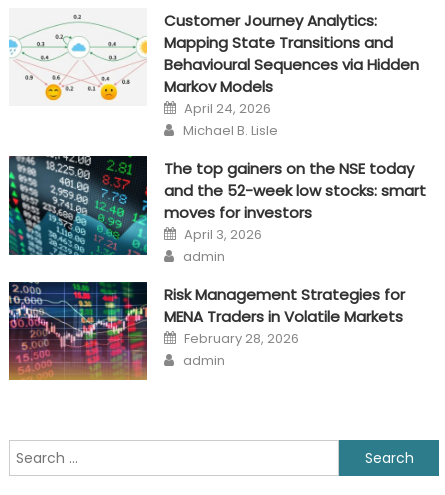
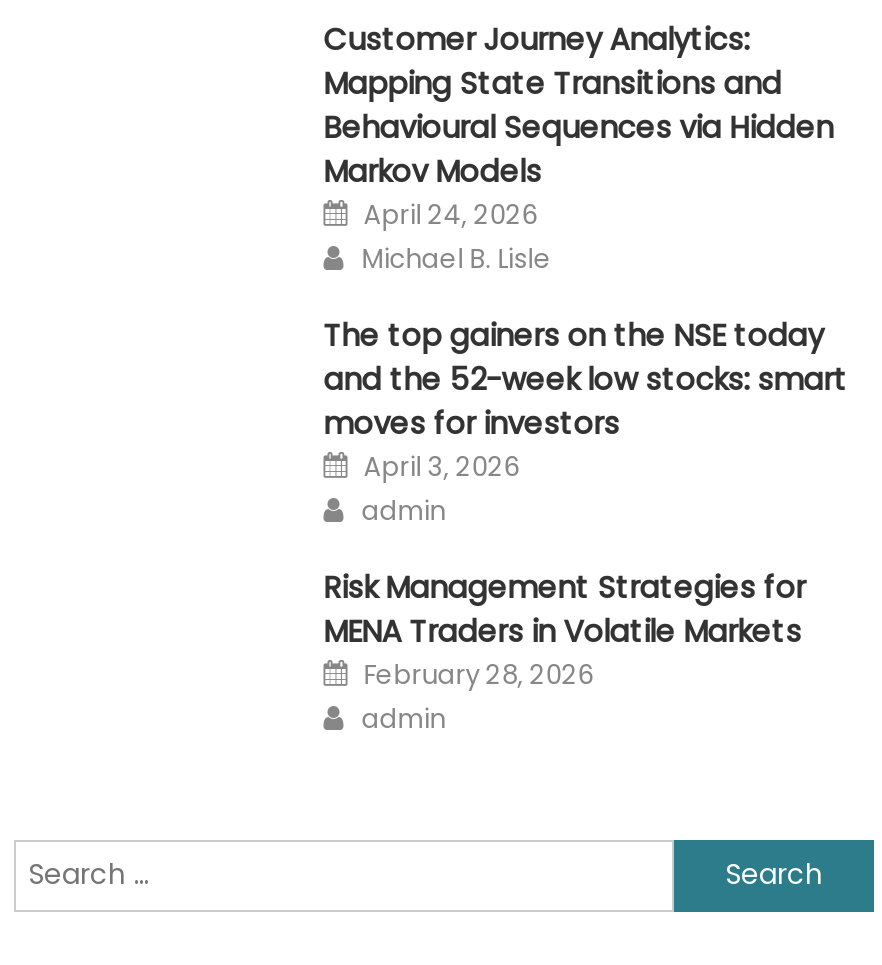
- [image]

- [image]

- [image]
